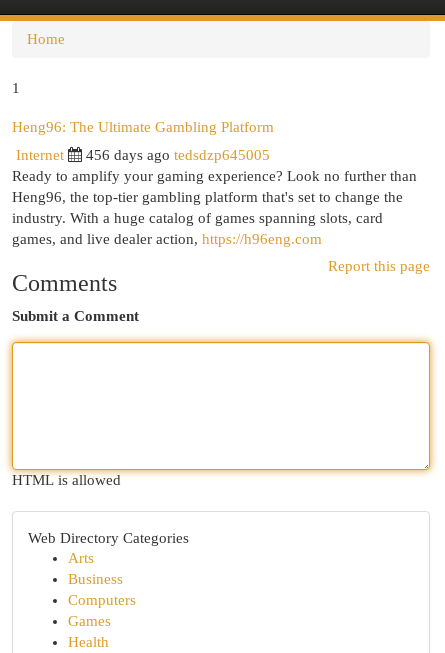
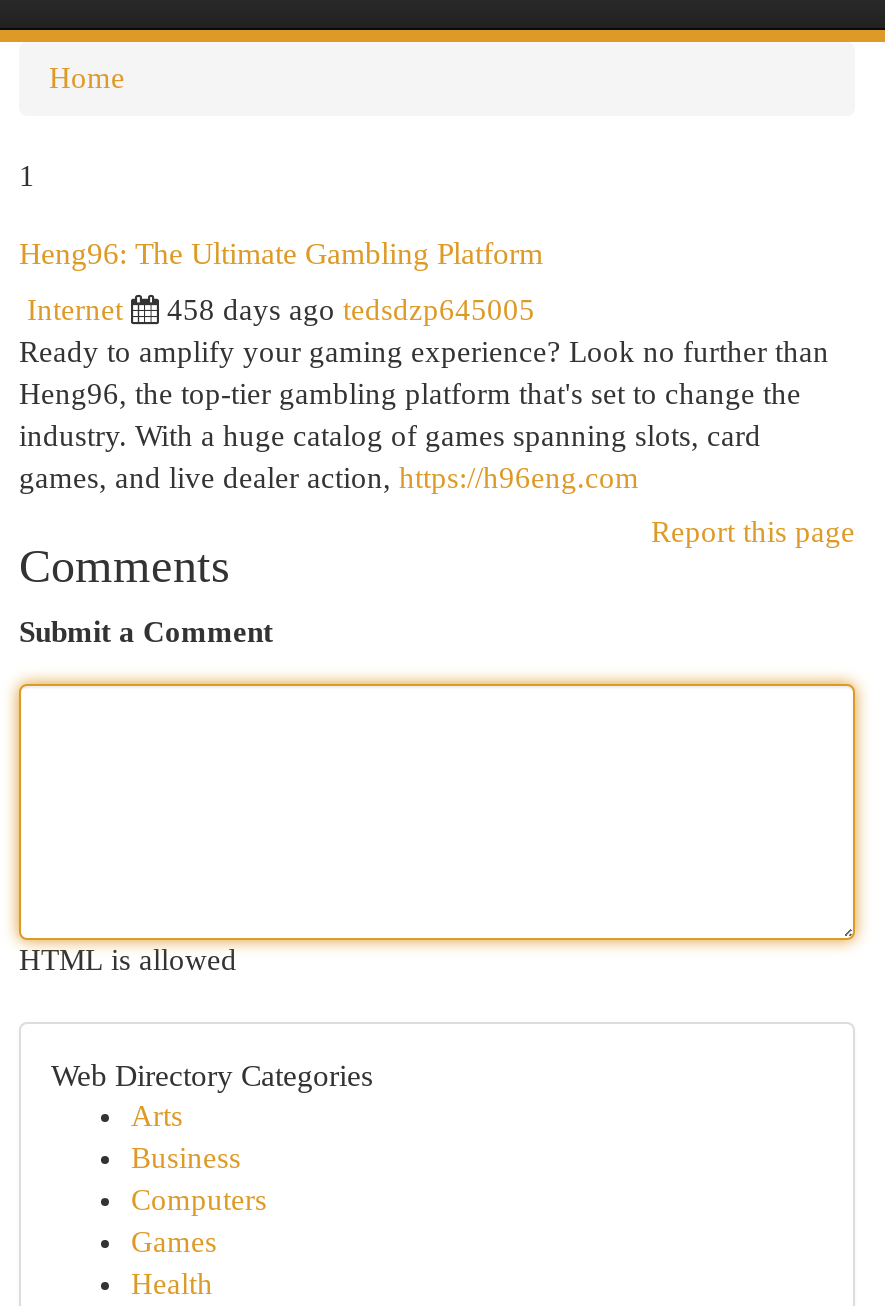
- 456 days ago tedsdzp645005
+ 458 days ago tedsdzp645005
